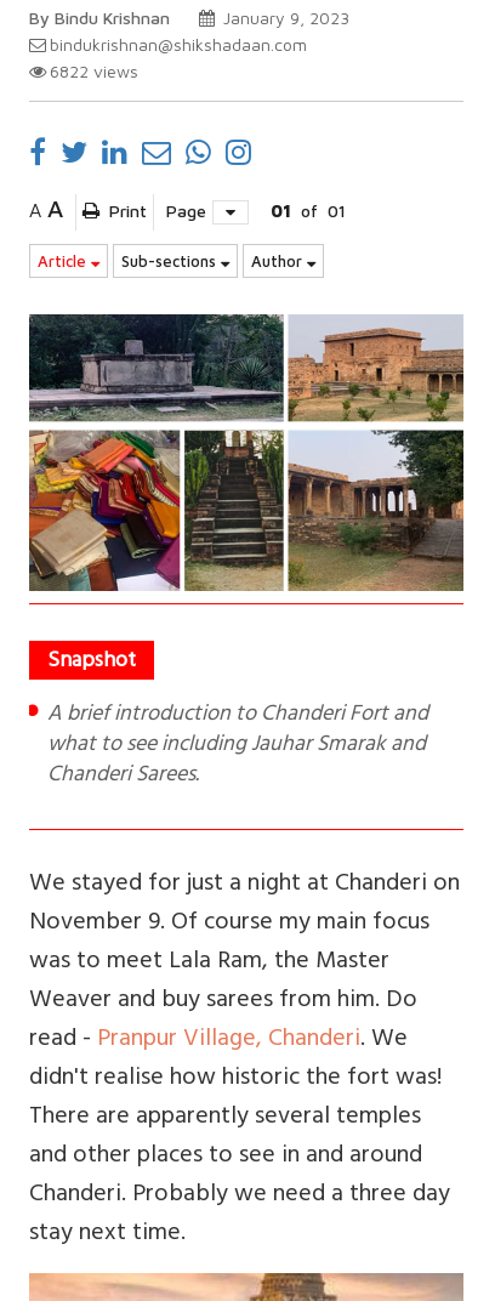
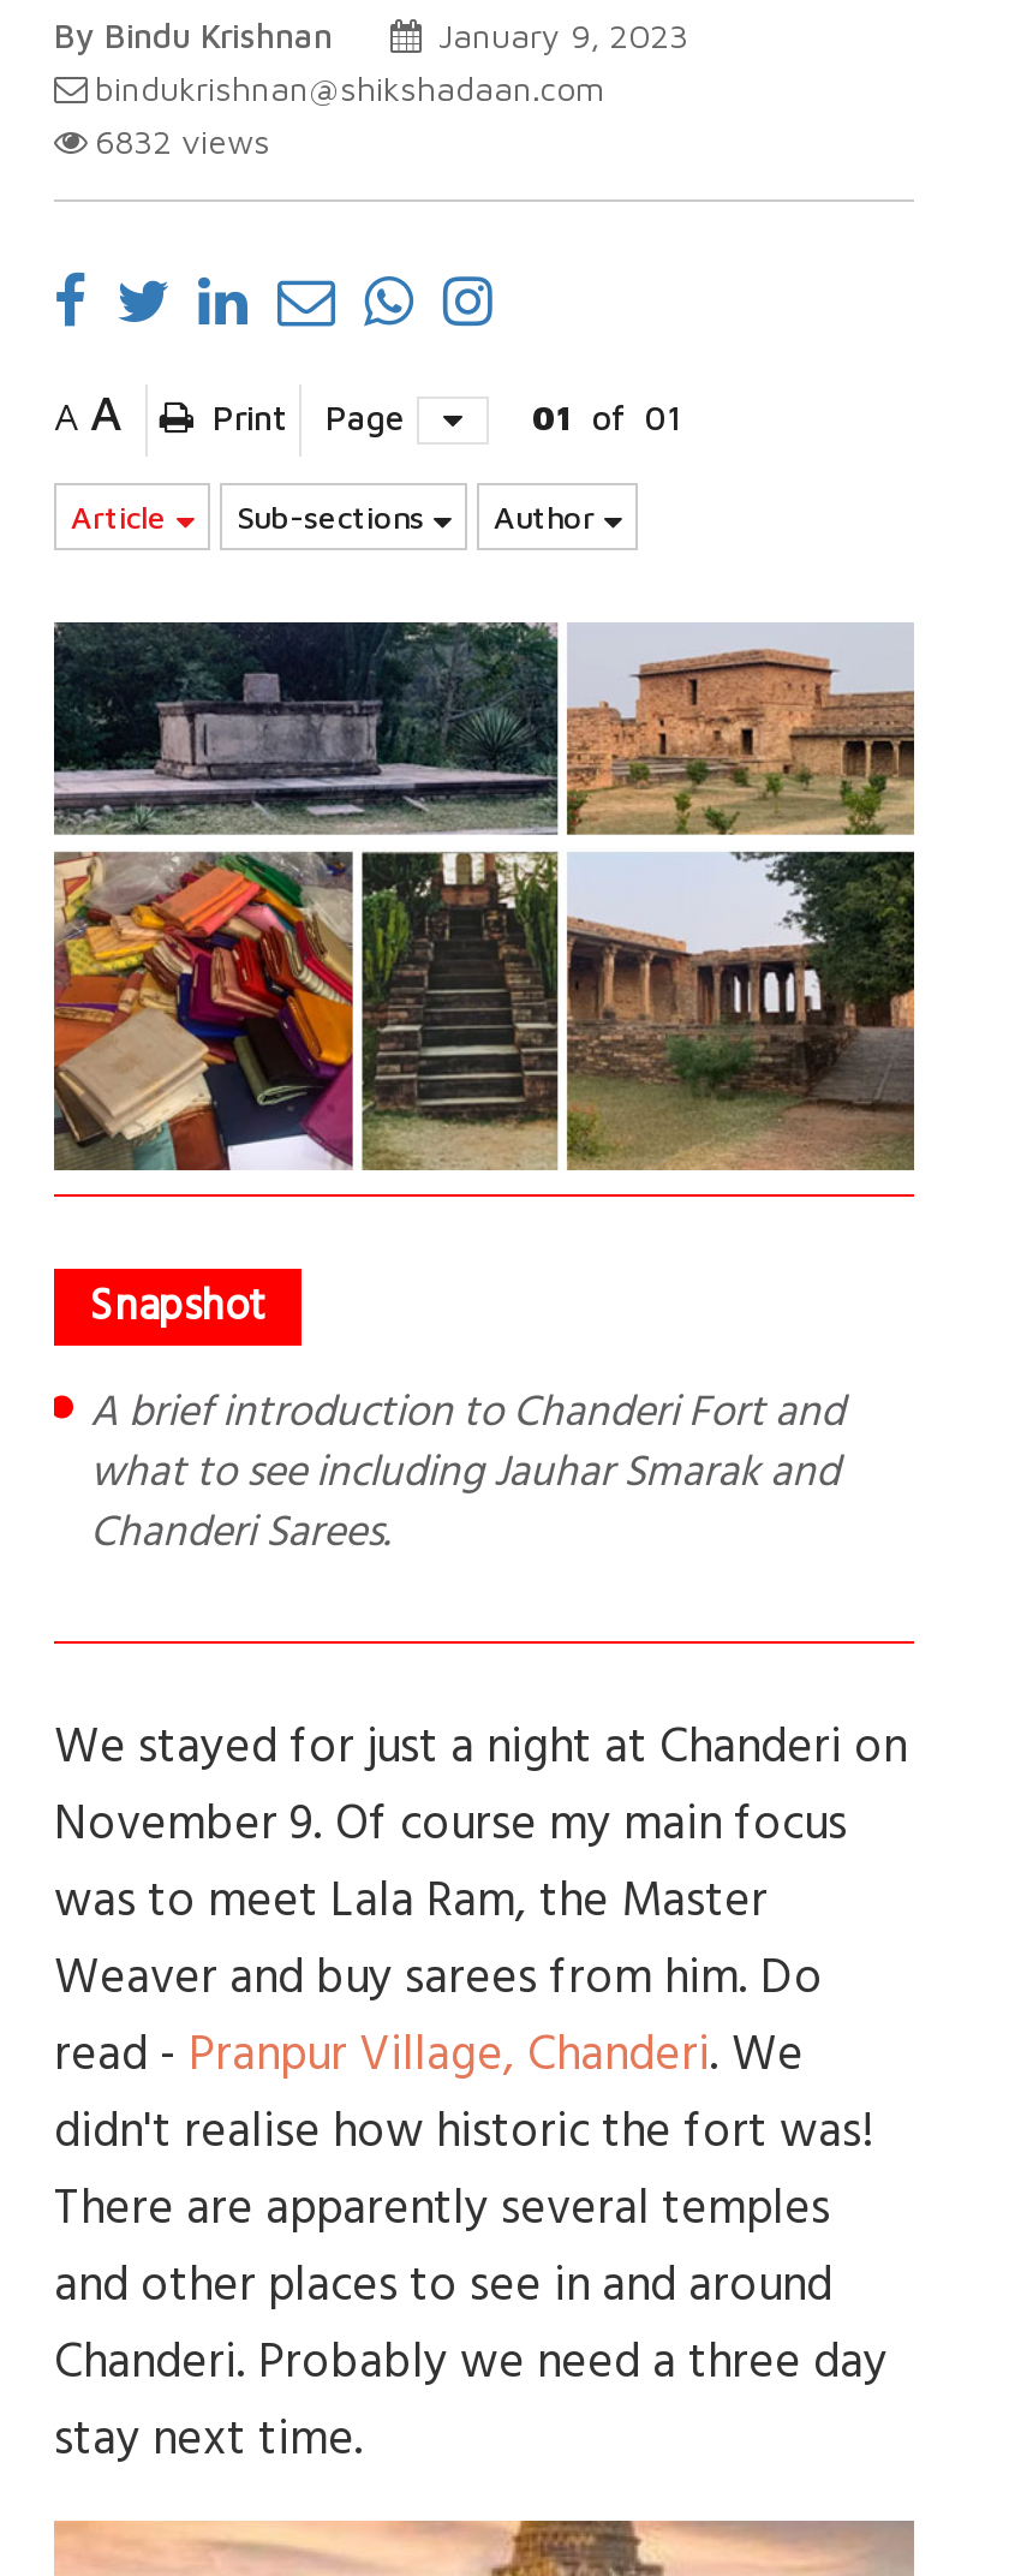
- 6822 views
+ 6832 views
